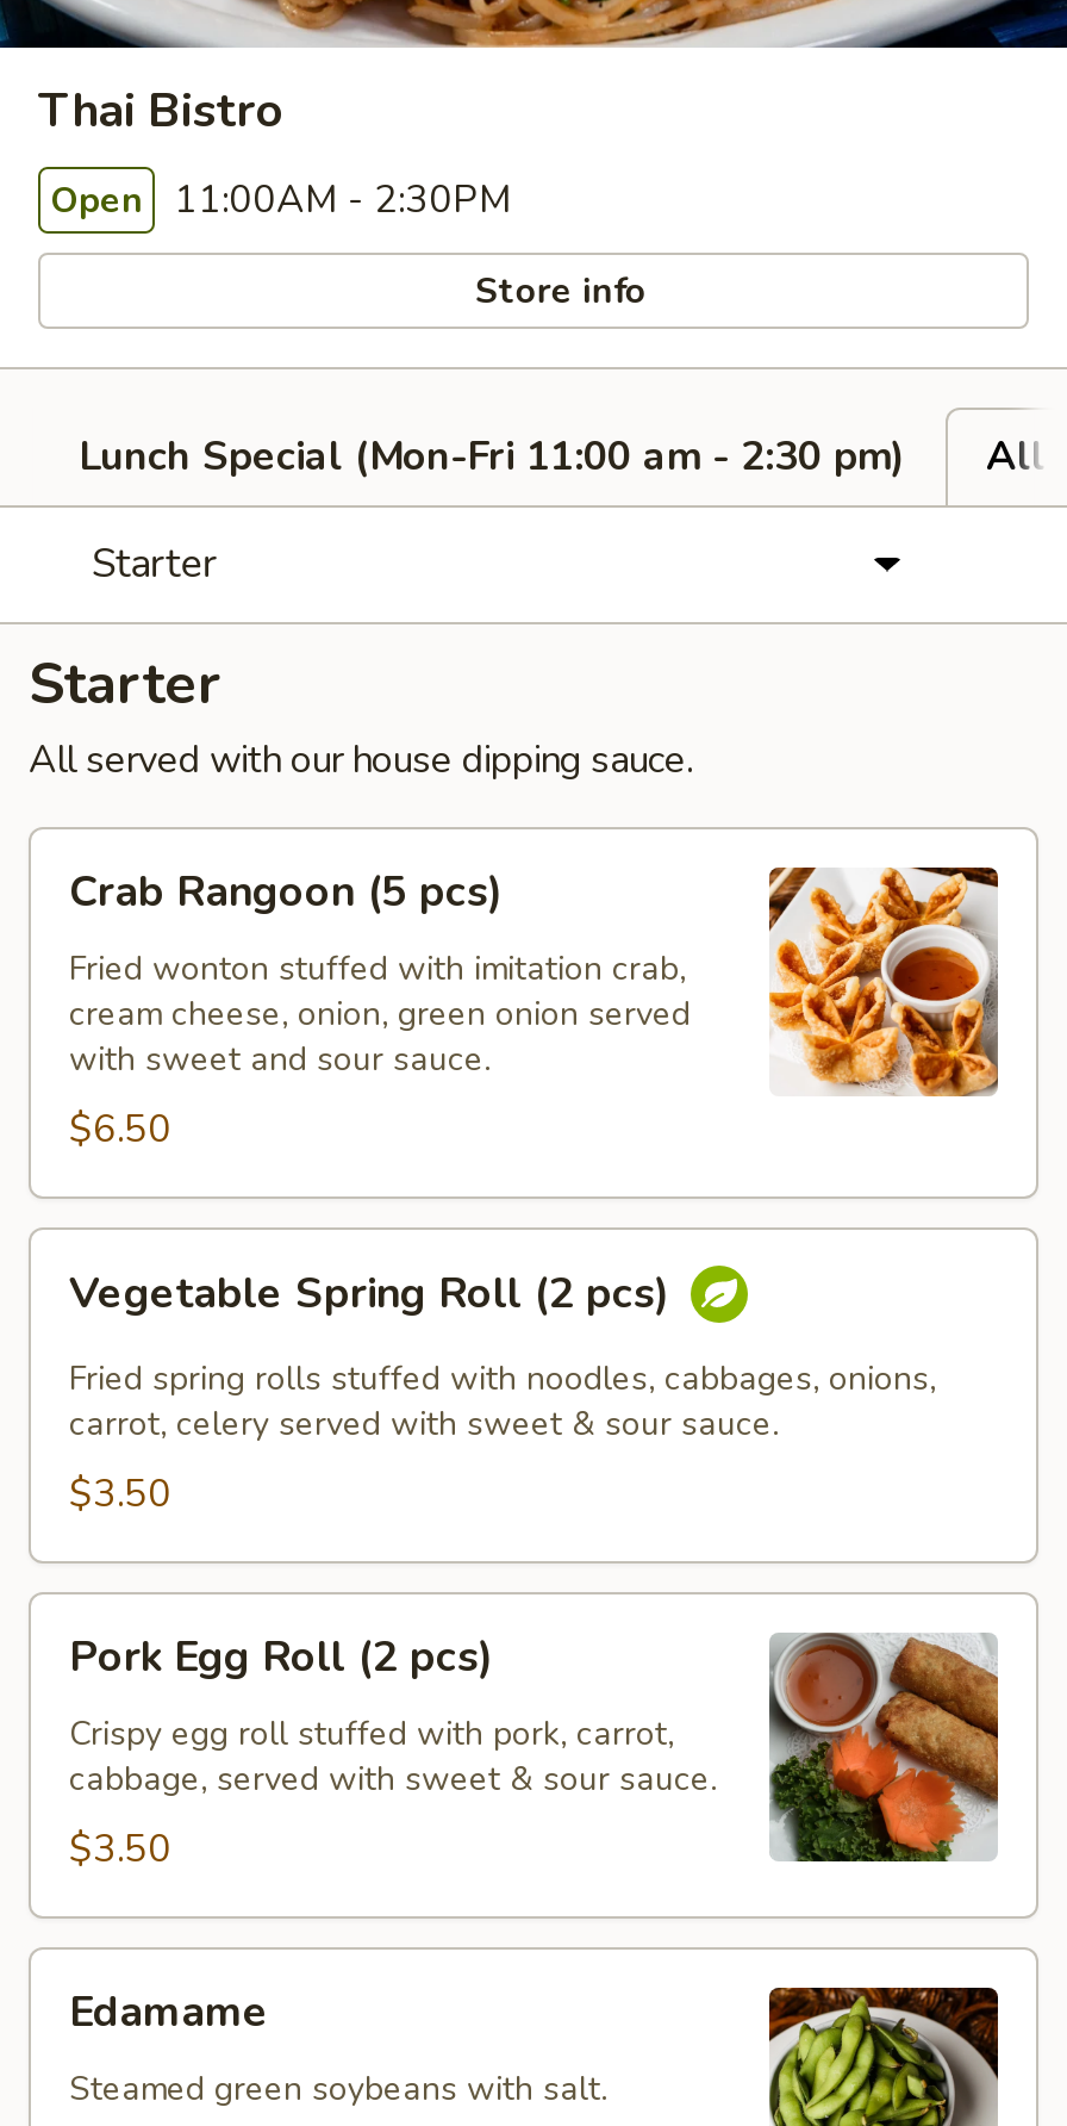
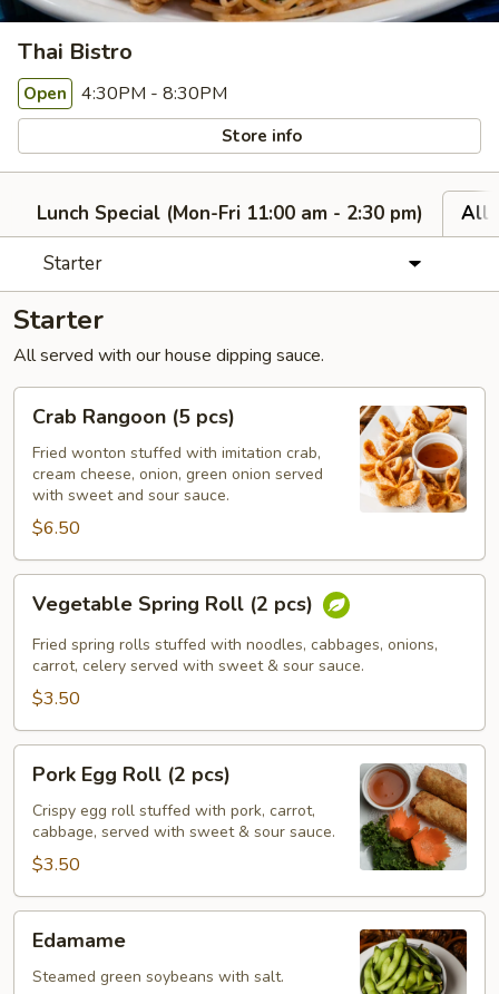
- Open 11:00AM - 2:30PM
+ Open 4:30PM - 8:30PM
